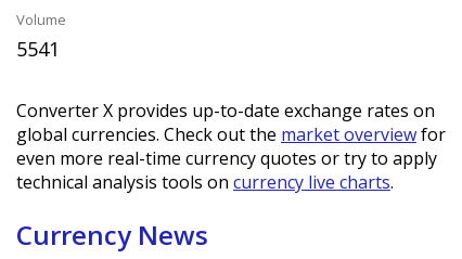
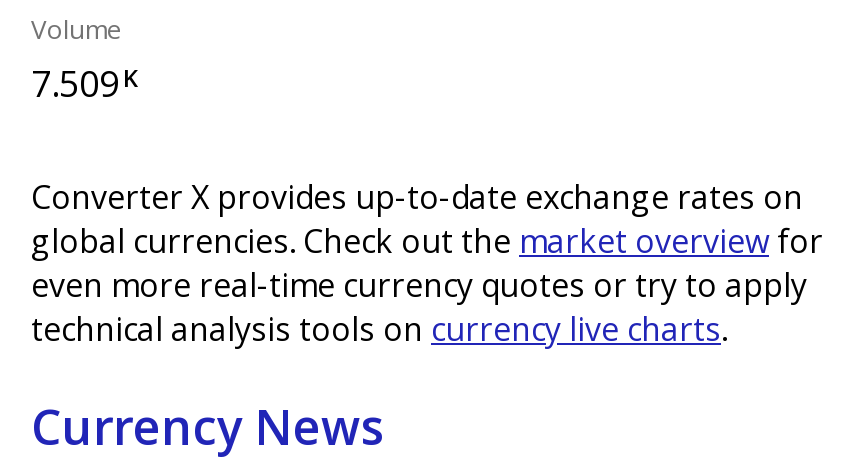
- 5541
+ 7.509 K
